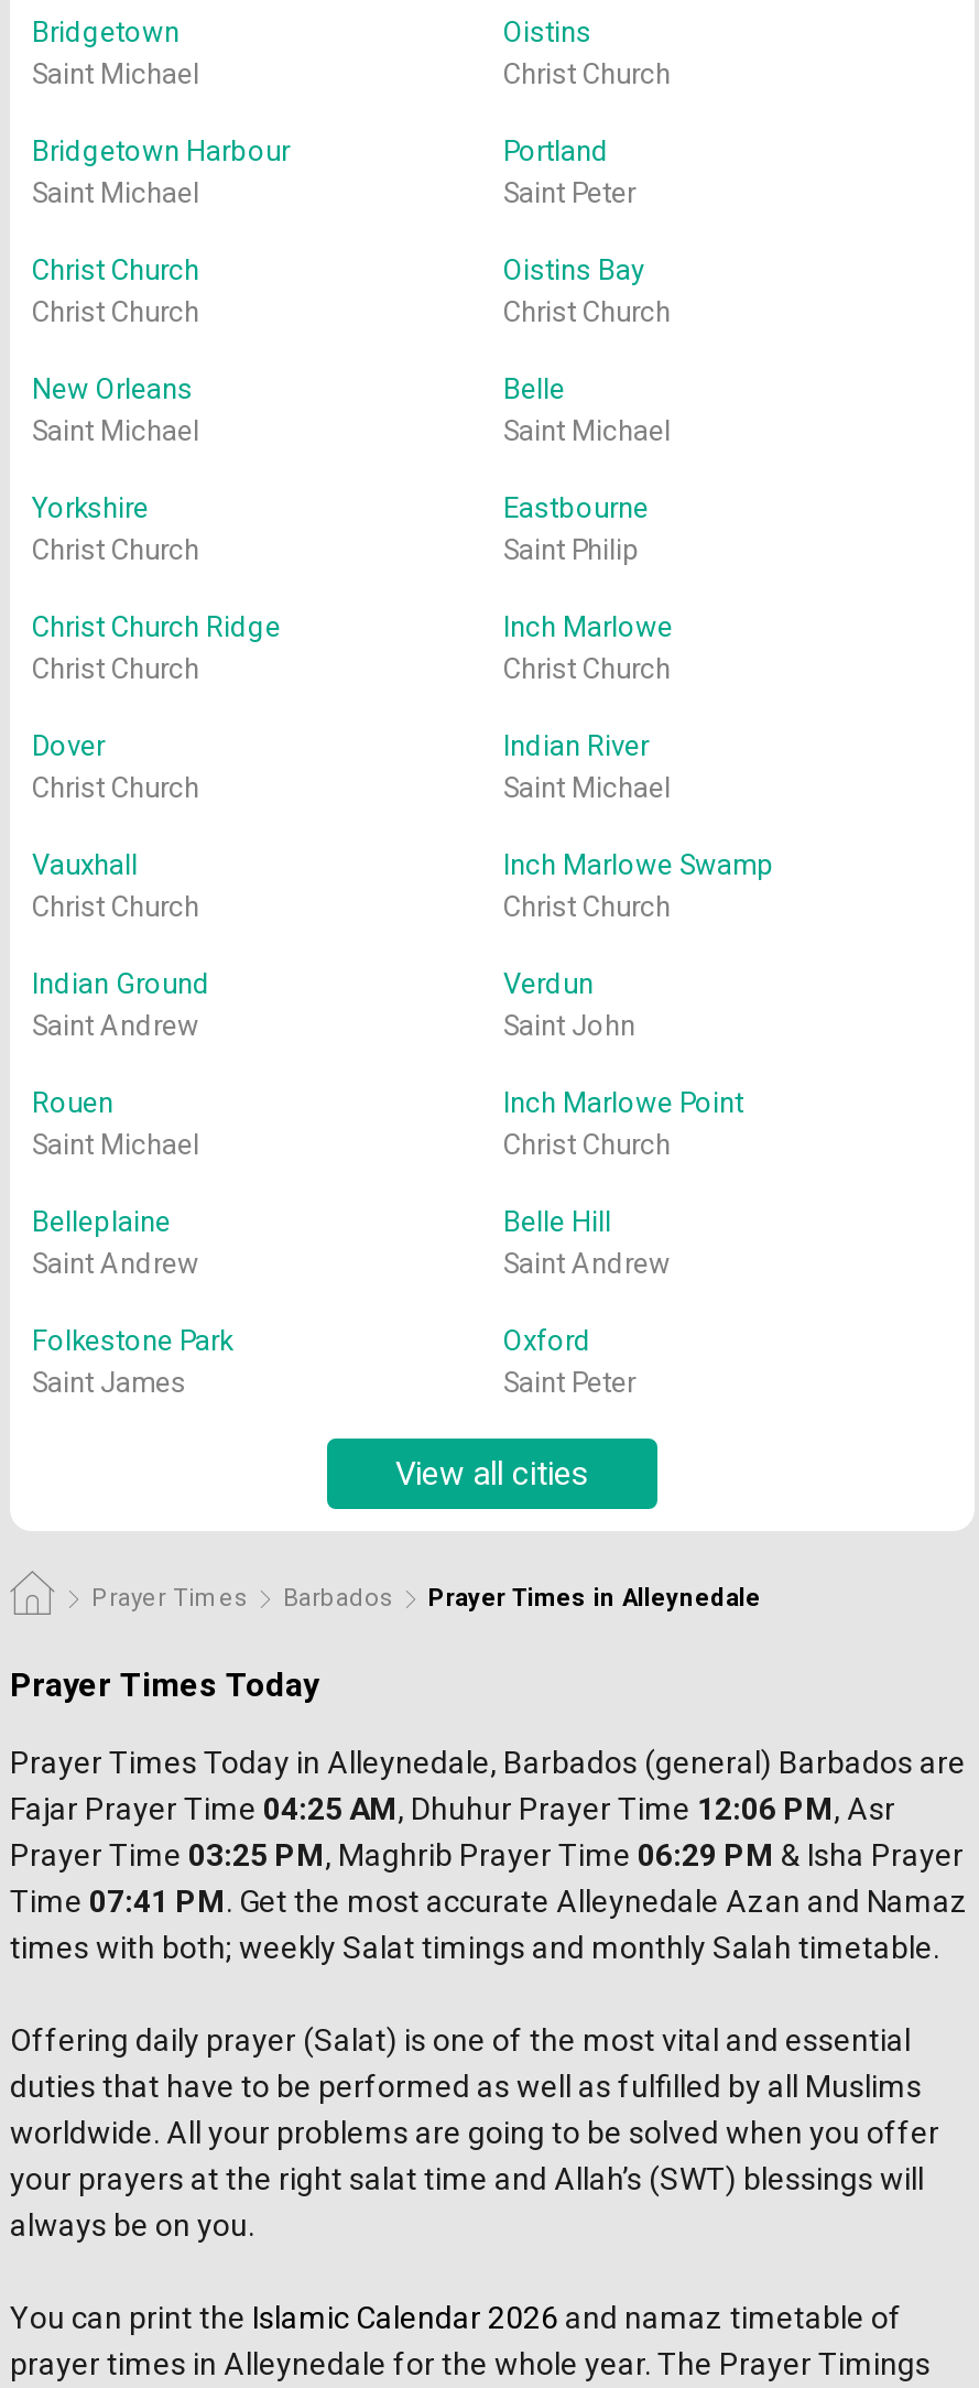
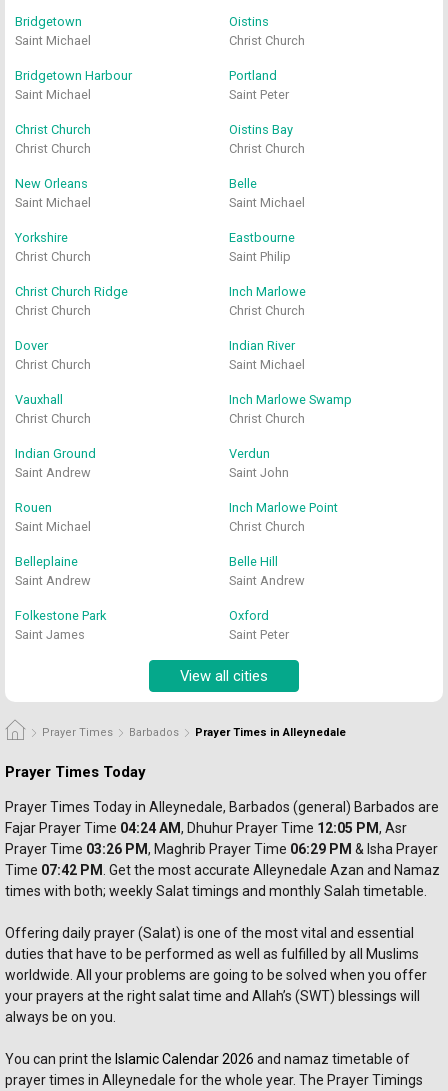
- Fajar Prayer Time 04:25 AM, Dhuhur Prayer Time 12:06 PM
+ Fajar Prayer Time 04:24 AM, Dhuhur Prayer Time 12:05 PM

- Prayer Time 03:25 PM, Maghrib Prayer Time 06:29 PM & Isha Prayer
+ Prayer Time 03:26 PM, Maghrib Prayer Time 06:29 PM & Isha Prayer

- Time 07:41 PM. Get the most accurate Alleynedale Azan and Namaz
+ Time 07:42 PM. Get the most accurate Alleynedale Azan and Namaz
